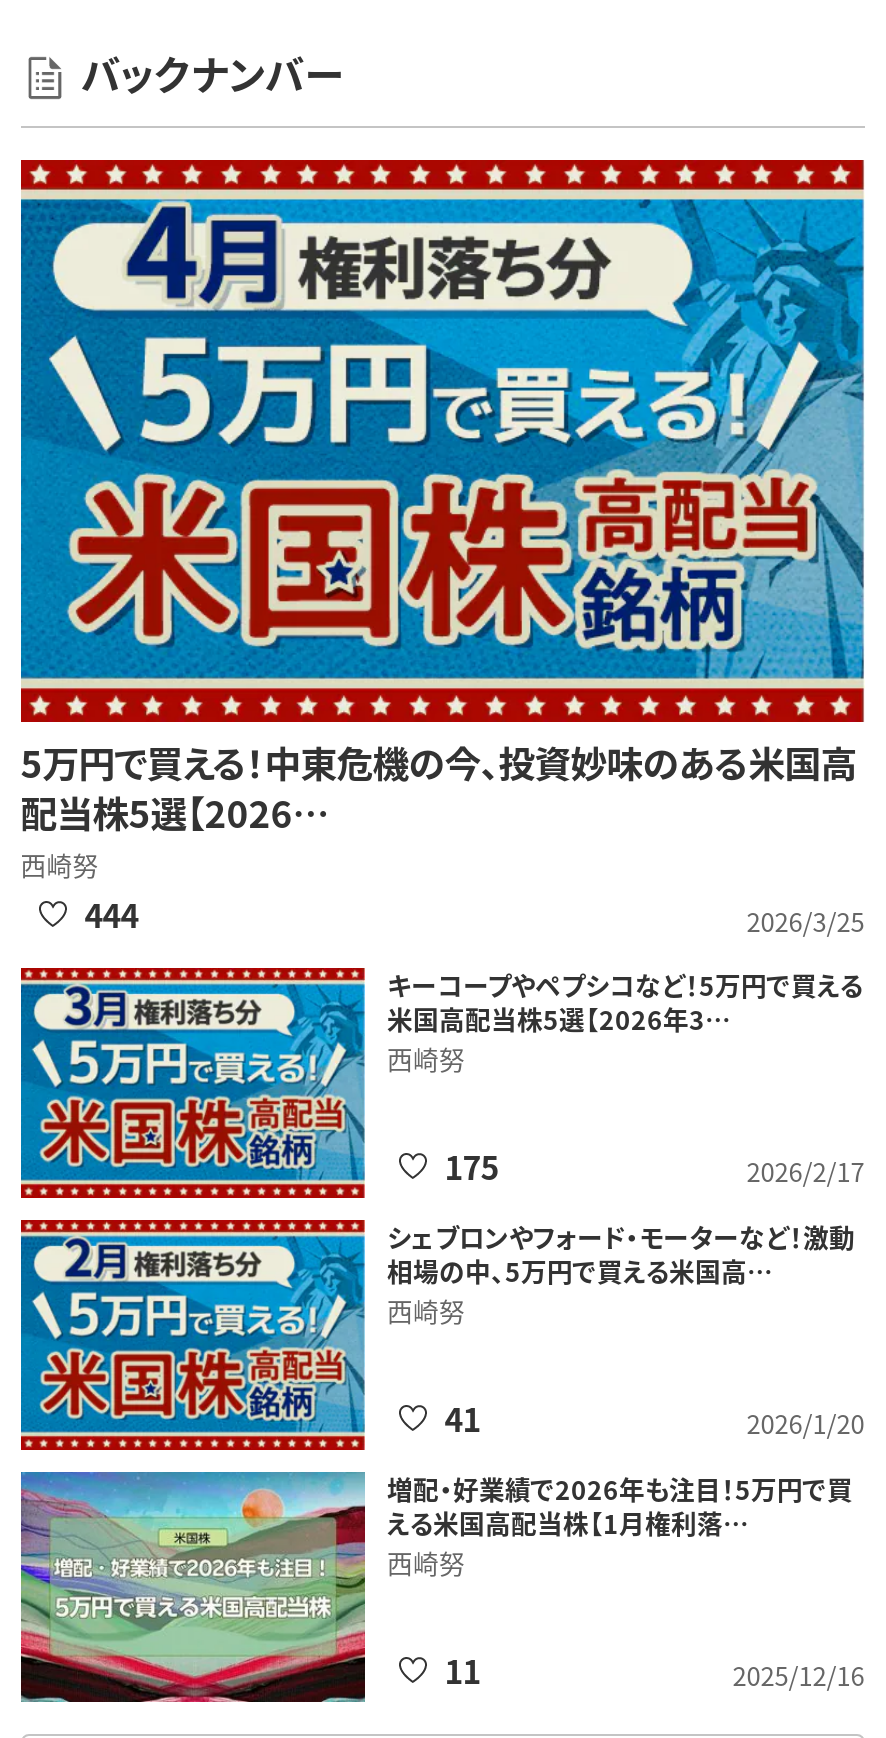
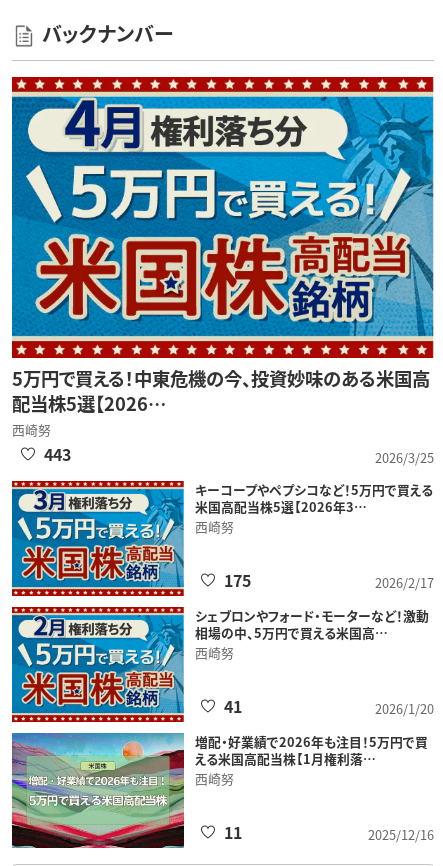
- 444
+ 443
